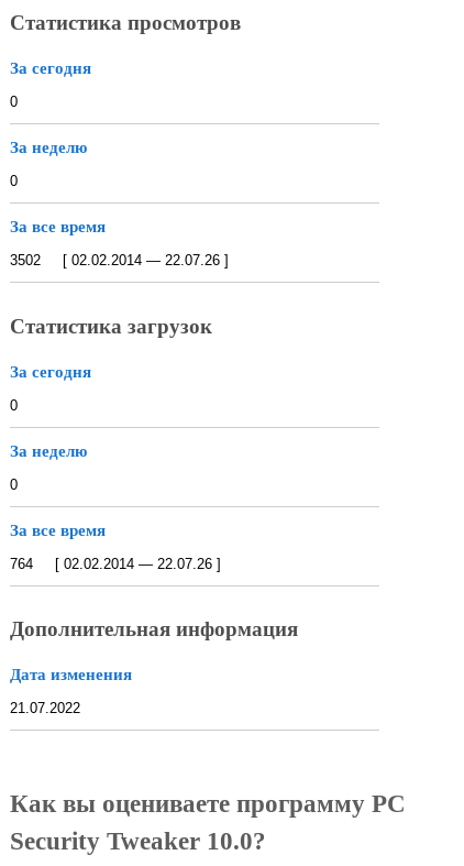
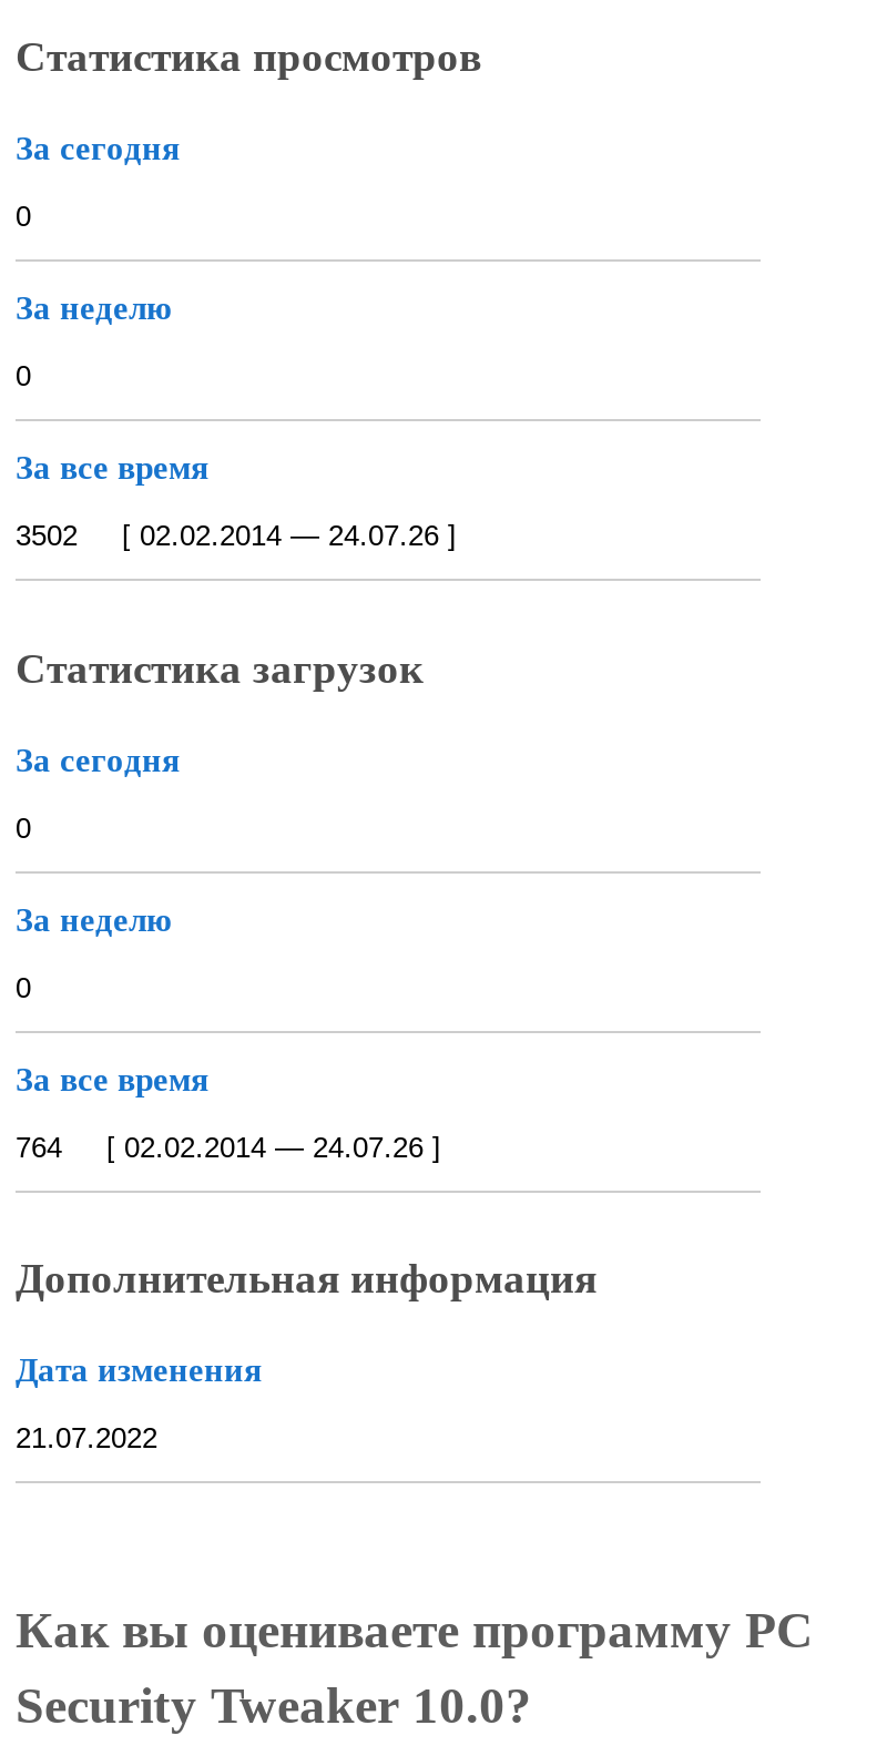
- 3502 [ 02.02.2014 — 22.07.26 ]
+ 3502 [ 02.02.2014 — 24.07.26 ]

- 764 [ 02.02.2014 — 22.07.26 ]
+ 764 [ 02.02.2014 — 24.07.26 ]
